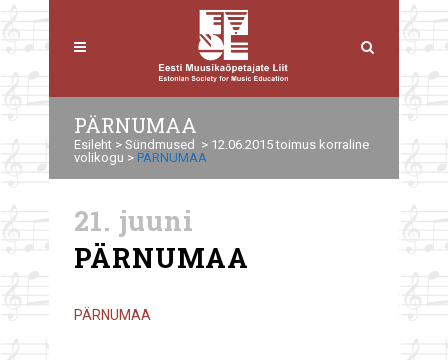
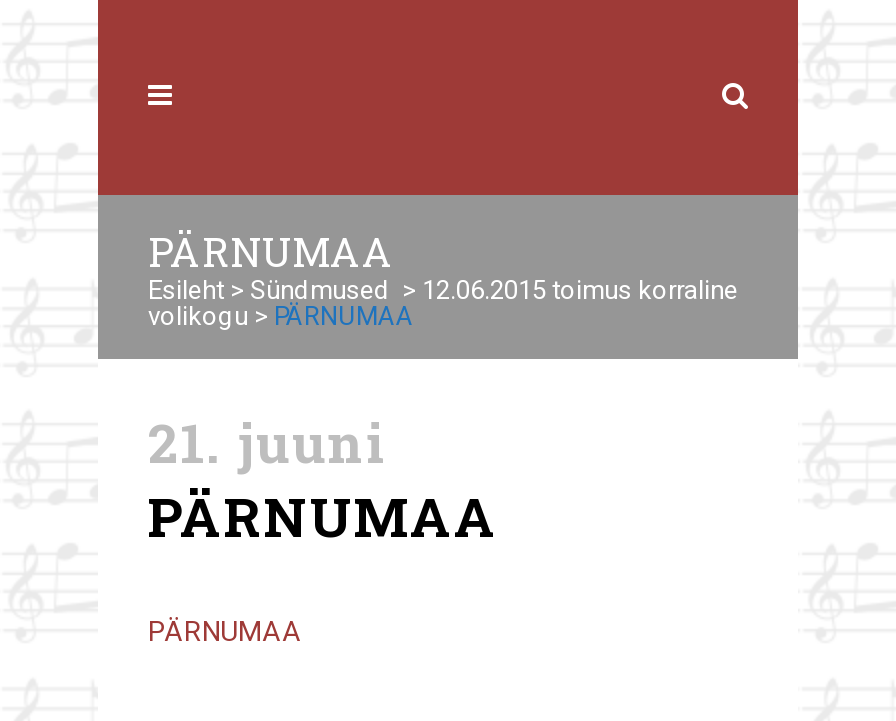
- [image]
